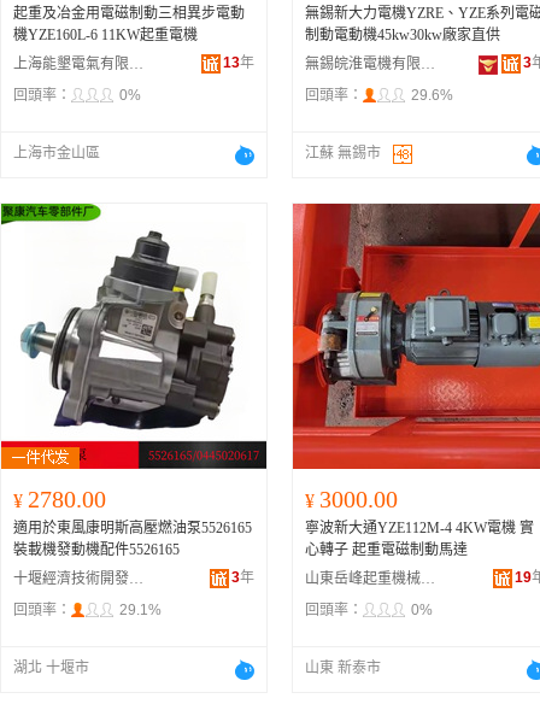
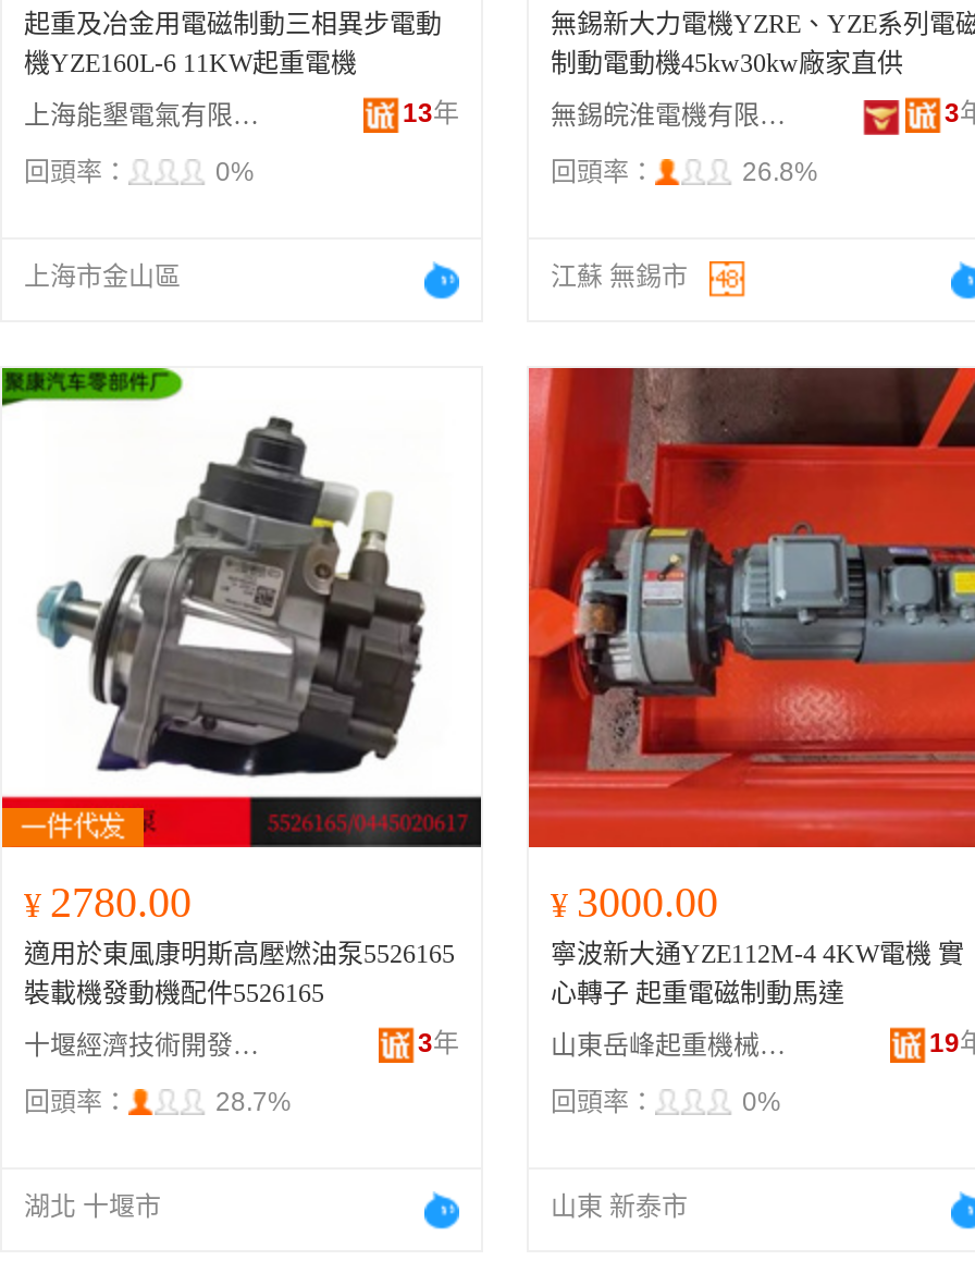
- 29.6%
+ 26.8%

- 29.1%
+ 28.7%
